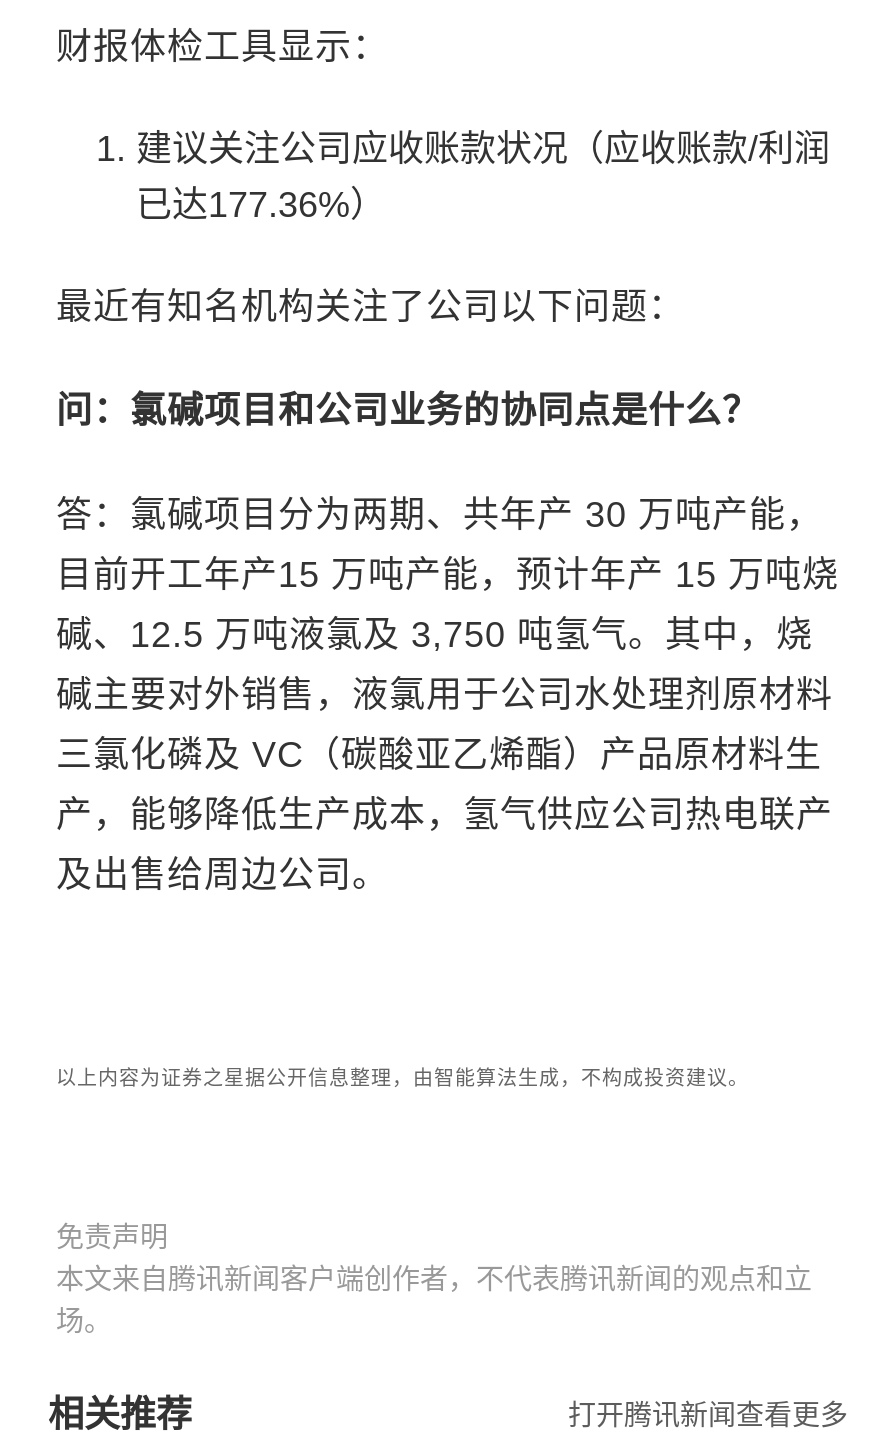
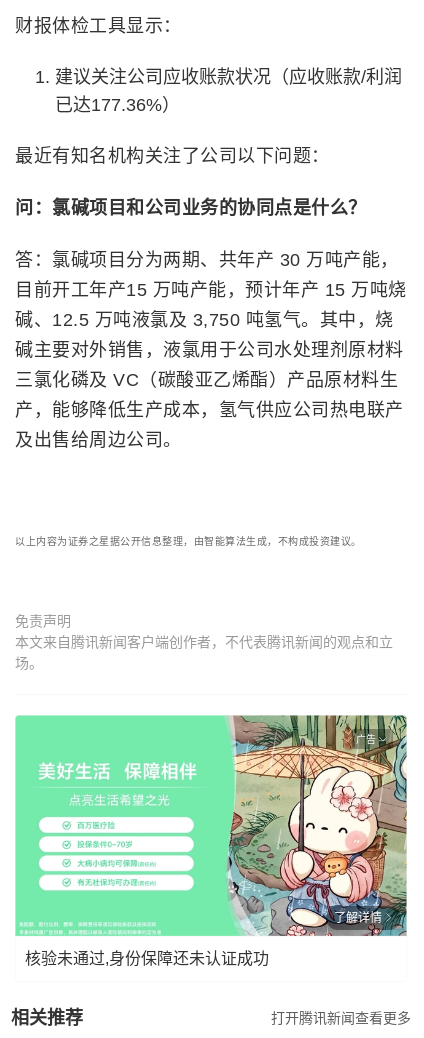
+ [image]
+ 广告

+ 了解详情
+ 核验未通过,身份保障还未认证成功
